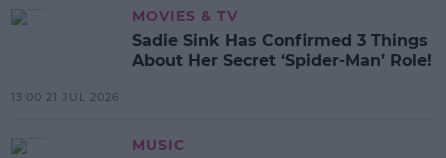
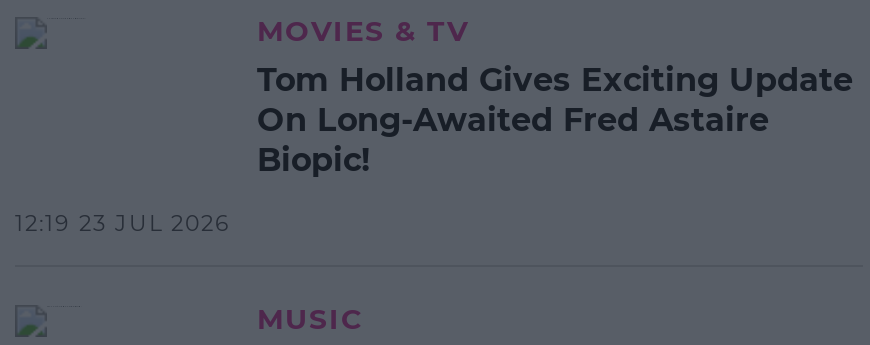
- Sadie Sink Has Confirmed 3 Things
- About Her Secret ‘Spider-Man’ Role!
+ Tom Holland Gives Exciting Update
+ On Long-Awaited Fred Astaire
+ Biopic!

- 13:00 21 JUL 2026
+ 12:19 23 JUL 2026
